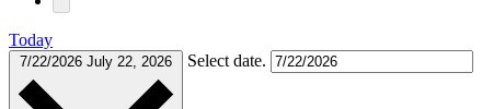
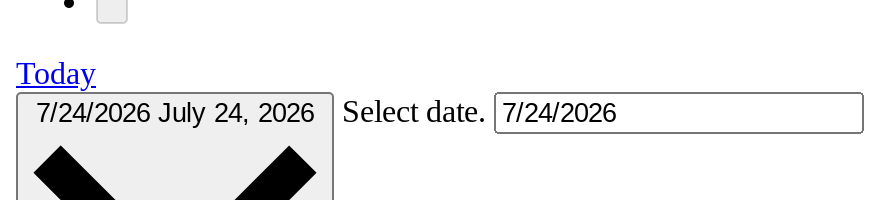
- 7/22/2026 July 22, 2026 Select date.
+ 7/24/2026 July 24, 2026 Select date.
